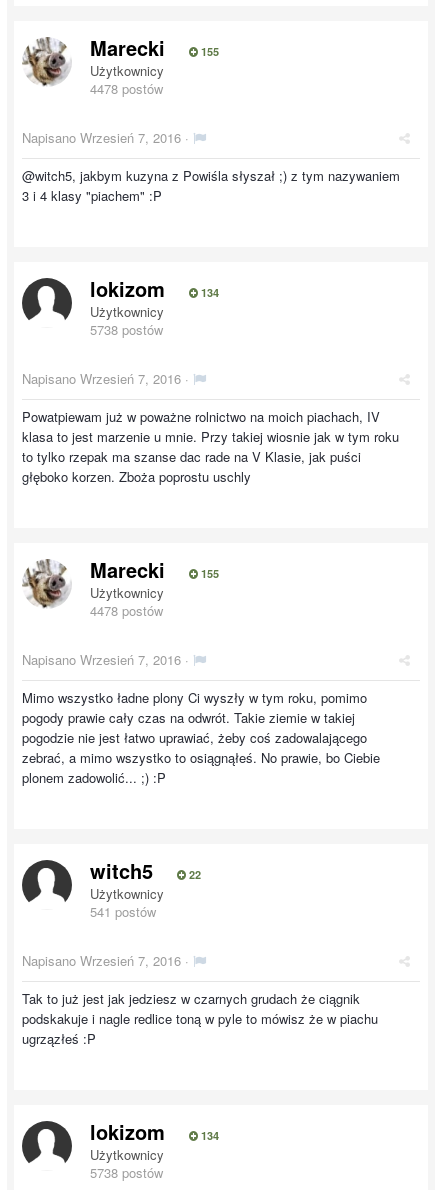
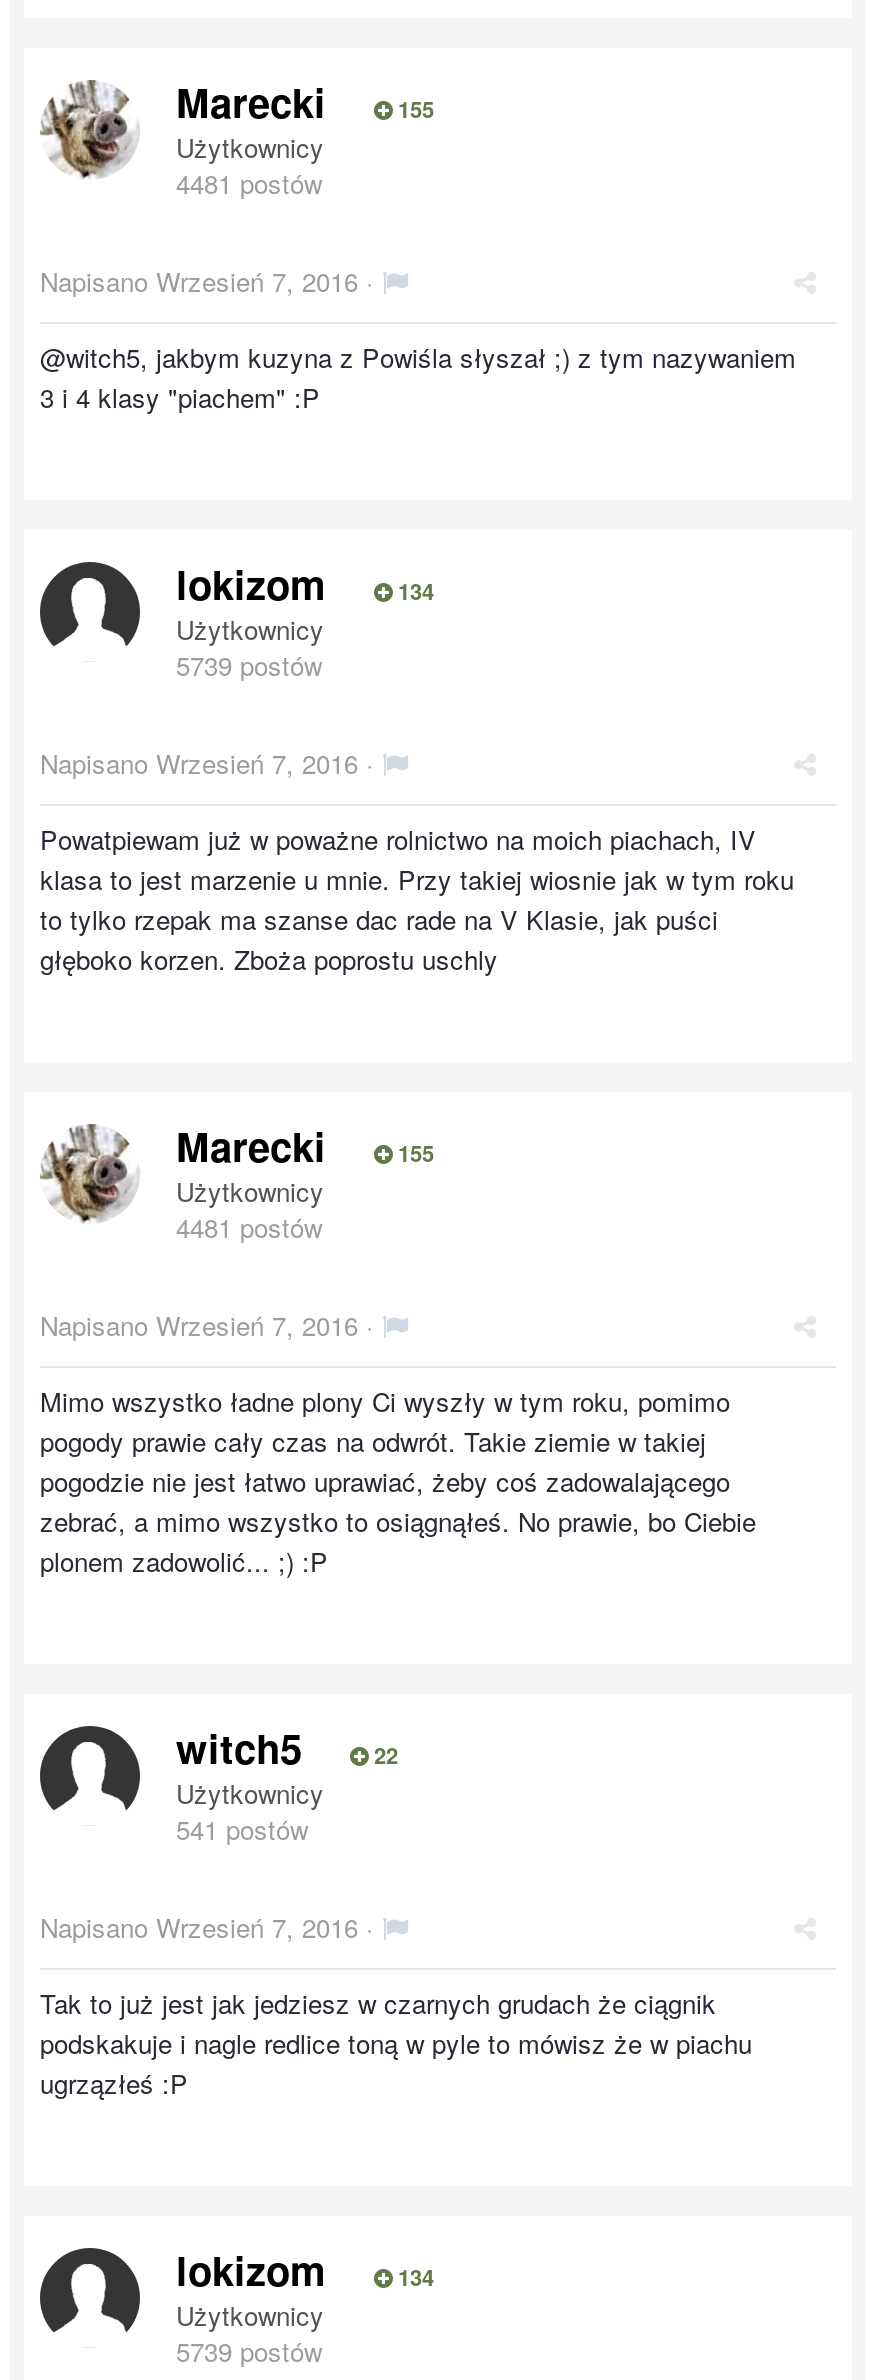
- 4478 postów
+ 4481 postów

- 5738 postów
+ 5739 postów

- 4478 postów
+ 4481 postów

- 5738 postów
+ 5739 postów
